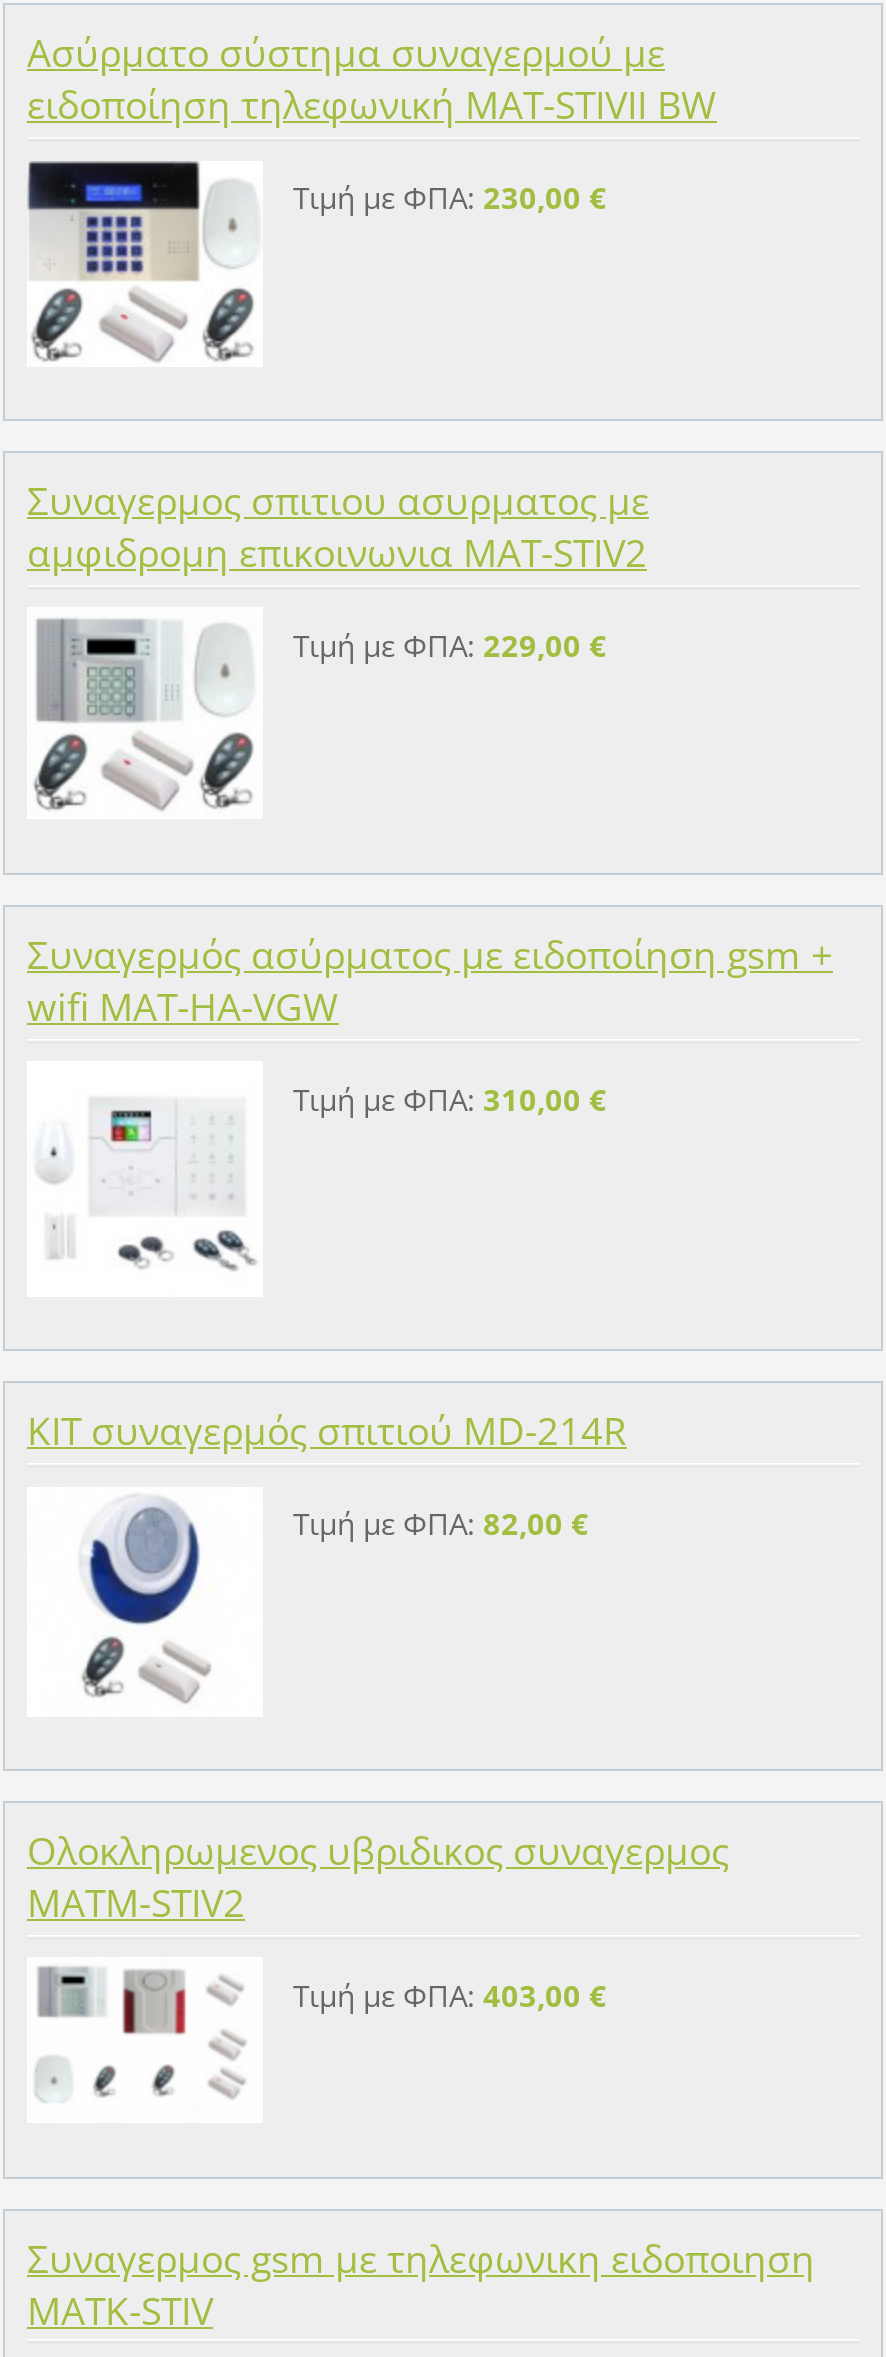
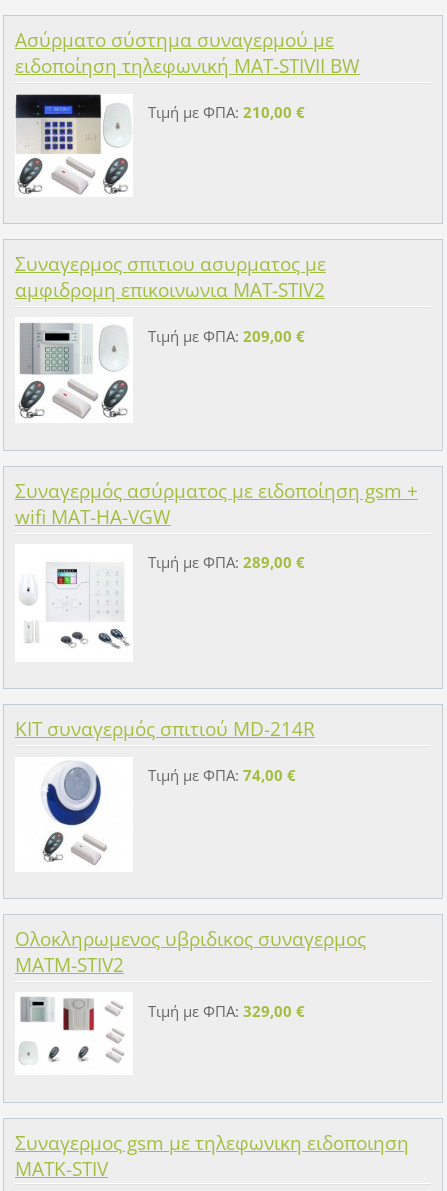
- Τιμή με ΦΠΑ: 230,00 €
+ Τιμή με ΦΠΑ: 210,00 €

- Τιμή με ΦΠΑ: 229,00 €
+ Τιμή με ΦΠΑ: 209,00 €

- Τιμή με ΦΠΑ: 310,00 €
+ Τιμή με ΦΠΑ: 289,00 €

- Τιμή με ΦΠΑ: 82,00 €
+ Τιμή με ΦΠΑ: 74,00 €

- Τιμή με ΦΠΑ: 403,00 €
+ Τιμή με ΦΠΑ: 329,00 €
